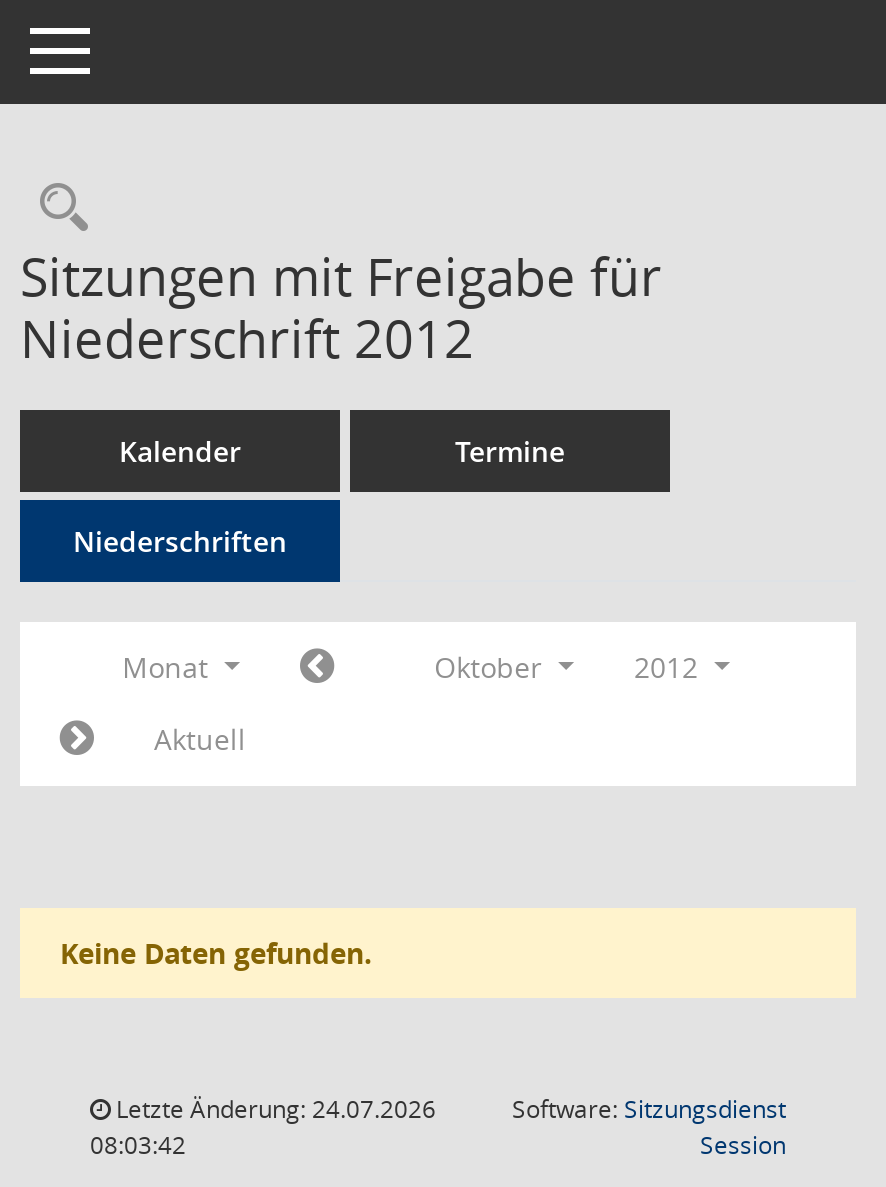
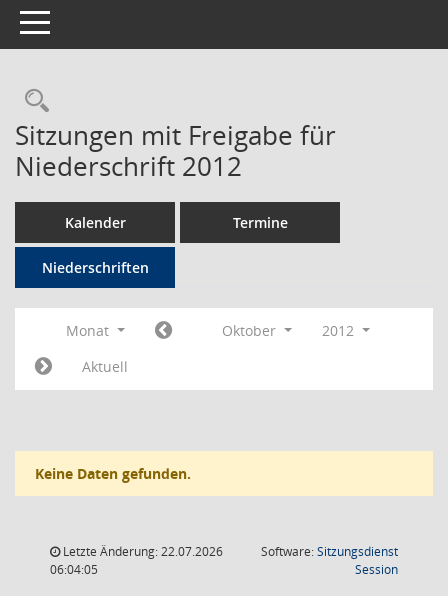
- Letzte Änderung: 24.07.2026
+ Letzte Änderung: 22.07.2026

- 08:03:42
+ 06:04:05
